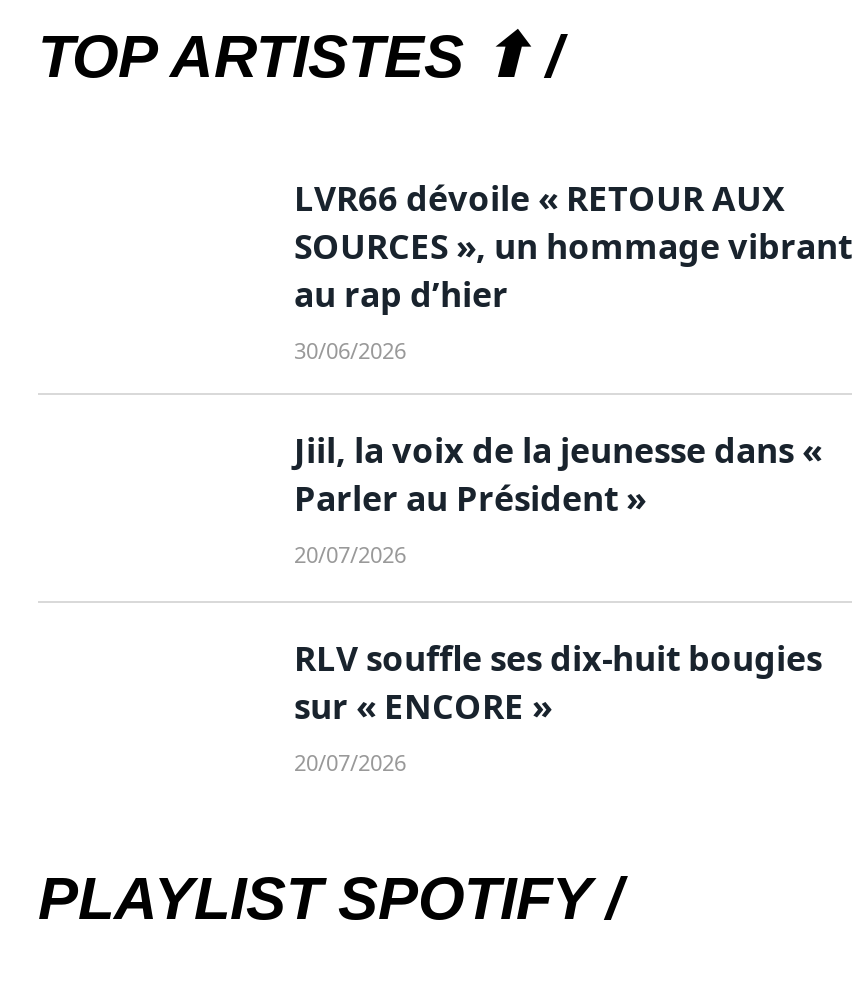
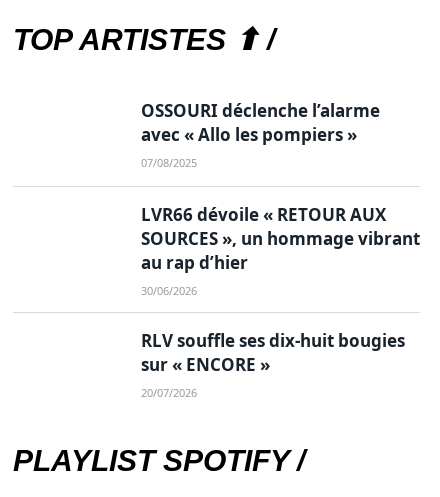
+ OSSOURI déclenche l’alarme
+ avec « Allo les pompiers »
+ 07/08/2025

moved down: LVR66 dévoile « RETOUR AUX | SOURCES », un hommage vibrant | au rap d’hier | 30/06/2026

- Jiil, la voix de la jeunesse dans «
- Parler au Président »
- 20/07/2026
